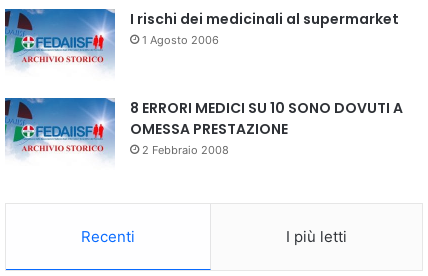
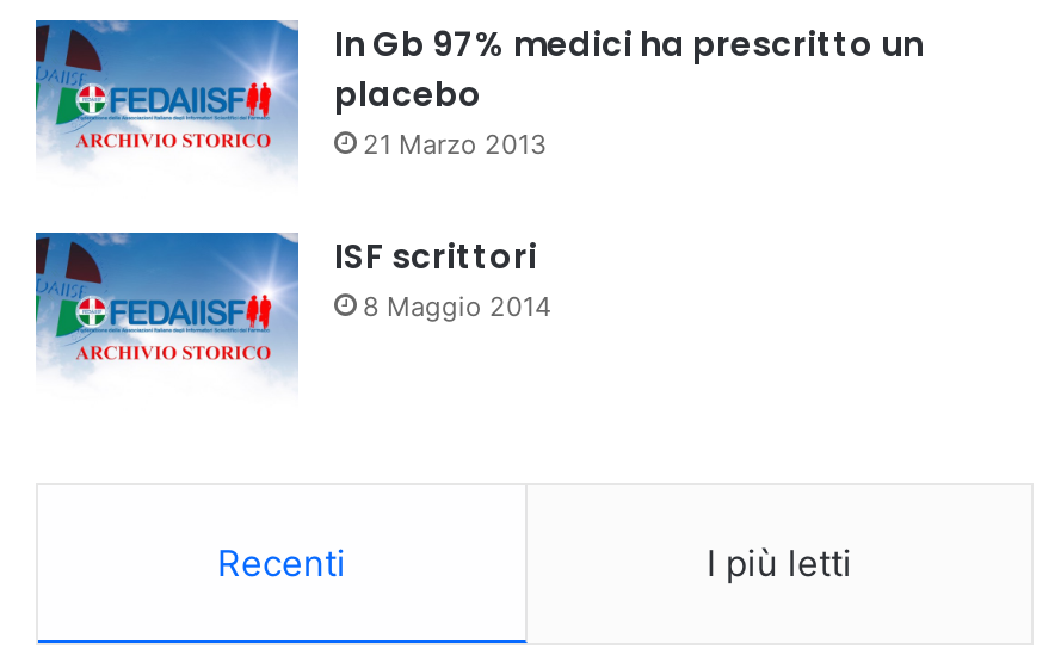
- I rischi dei medicinali al supermarket
- 1 Agosto 2006
+ In Gb 97% medici ha prescritto un
+ placebo
+ 21 Marzo 2013

- 8 ERRORI MEDICI SU 10 SONO DOVUTI A
- OMESSA PRESTAZIONE
- 2 Febbraio 2008
+ ISF scrittori
+ 8 Maggio 2014
